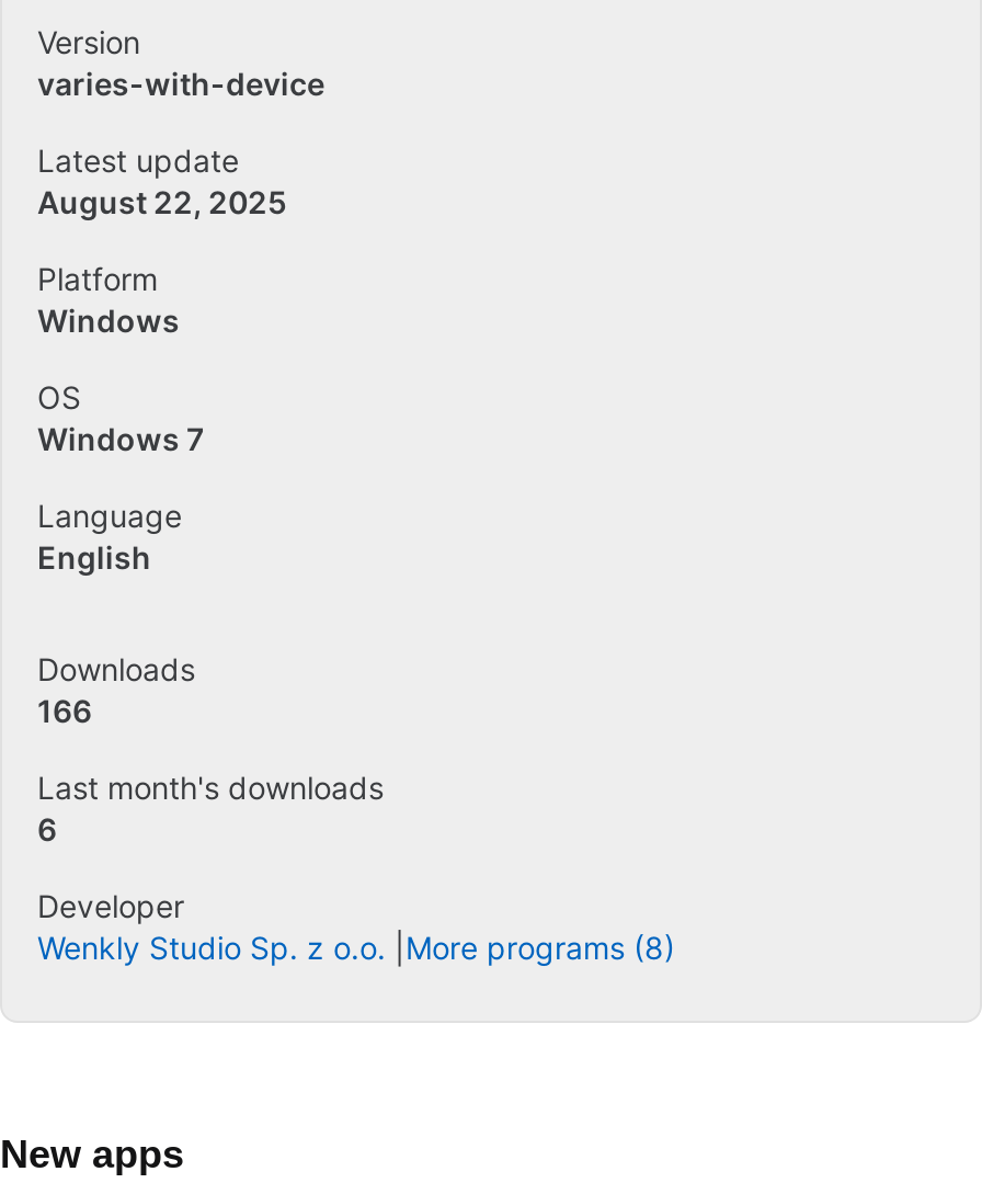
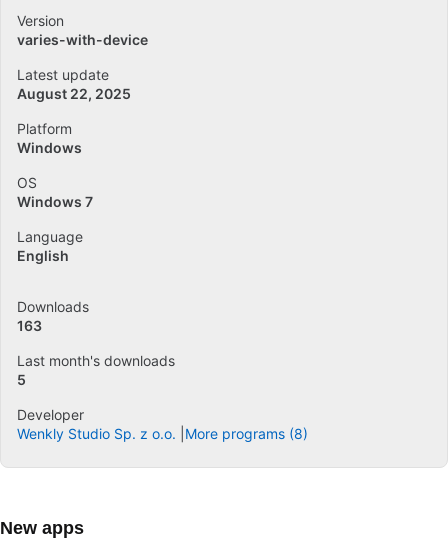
- 166
+ 163

- 6
+ 5
